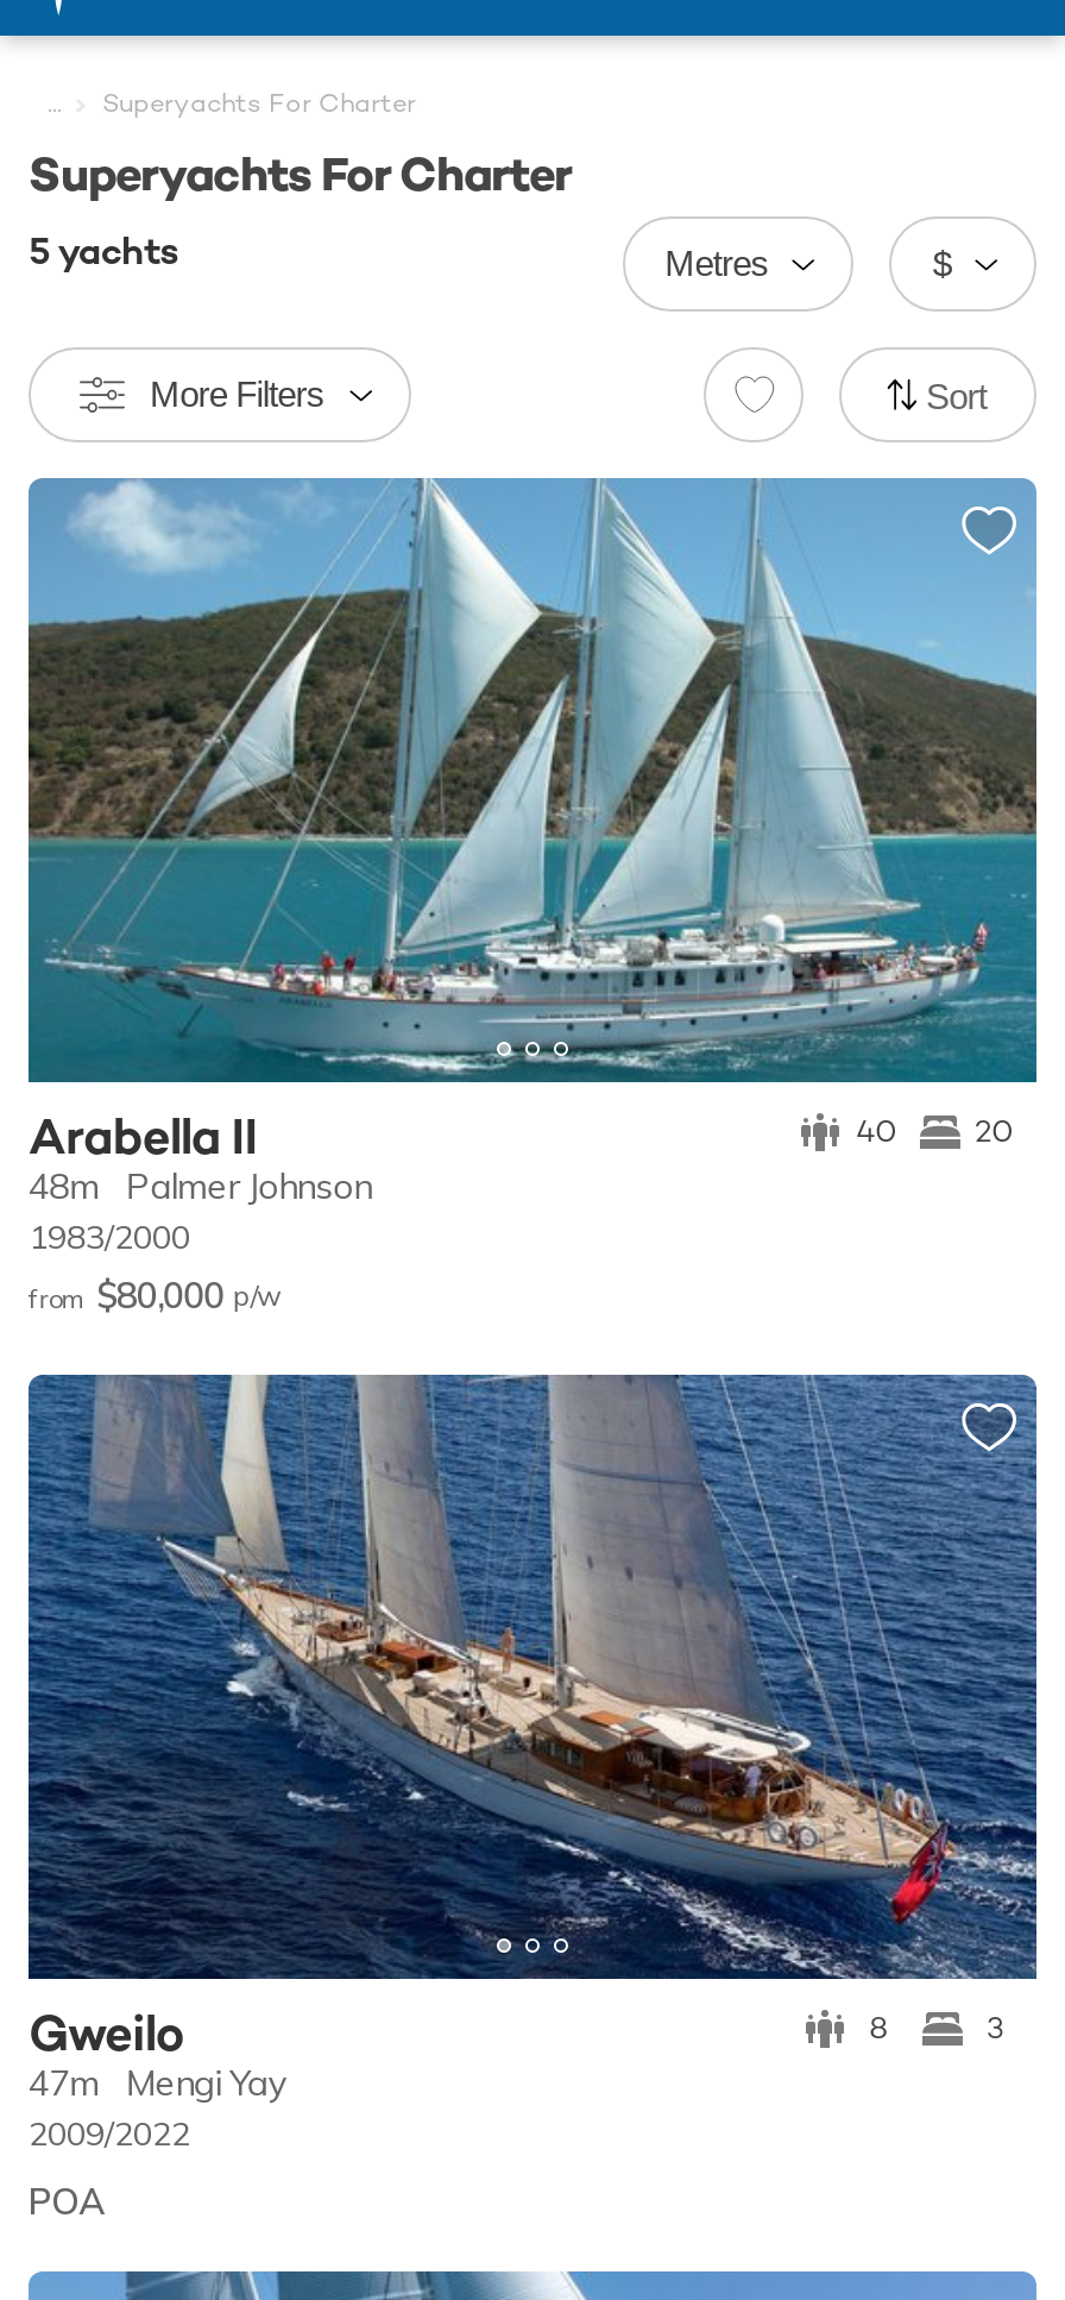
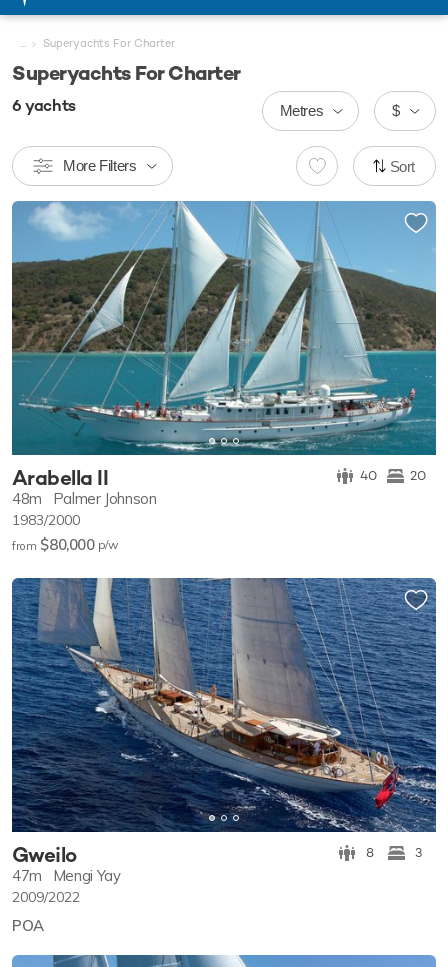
- 5 yachts
+ 6 yachts
